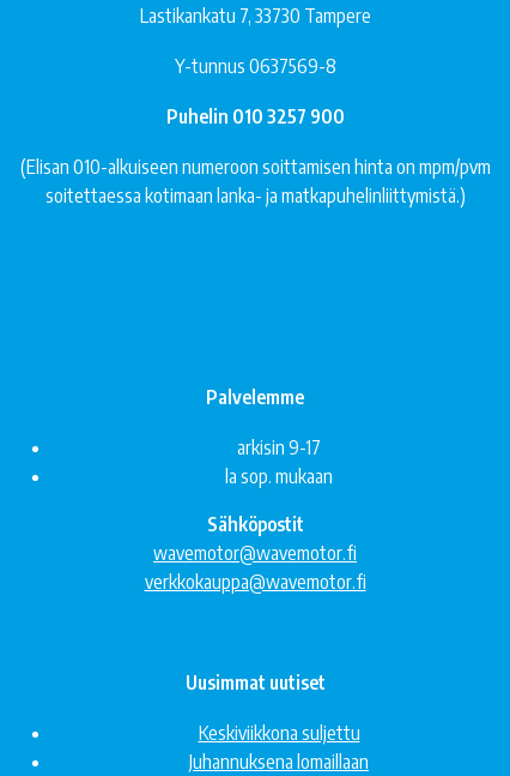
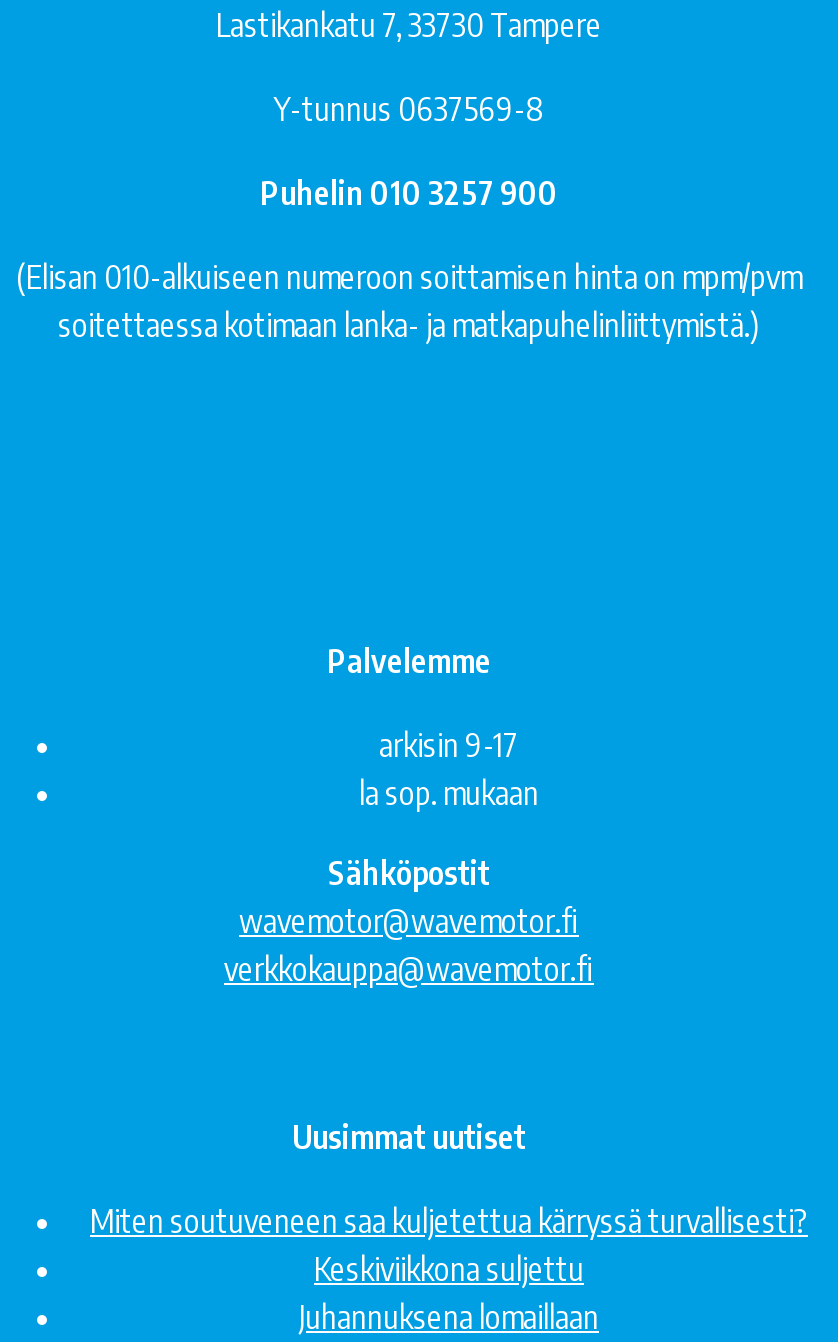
+ Miten soutuveneen saa kuljetettua kärryssä turvallisesti?
